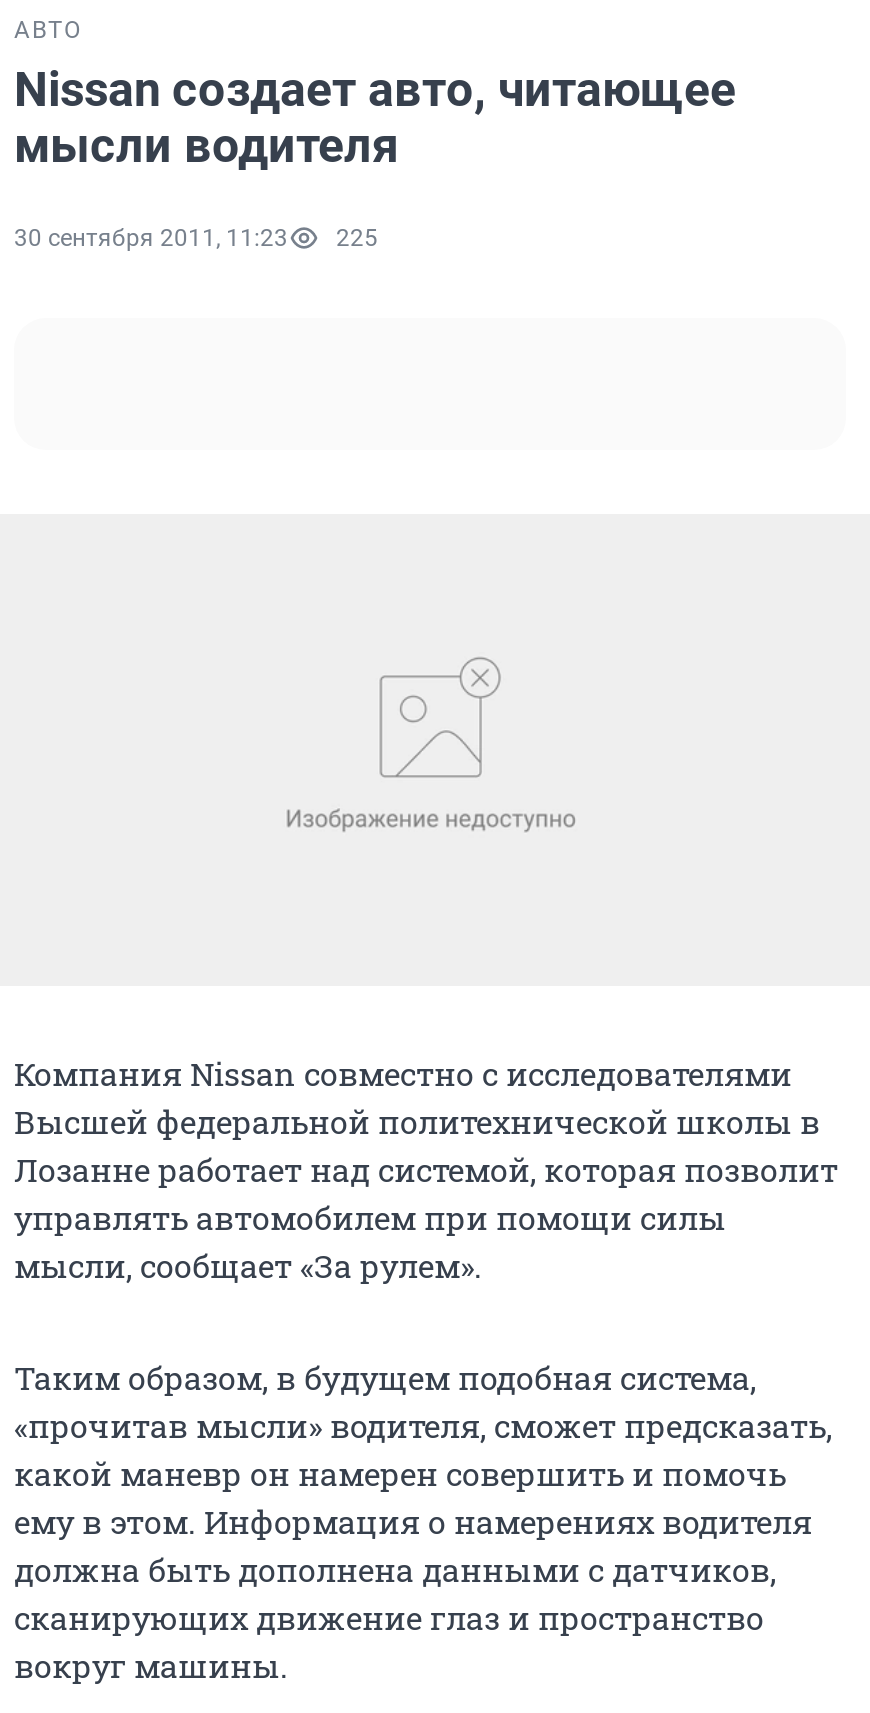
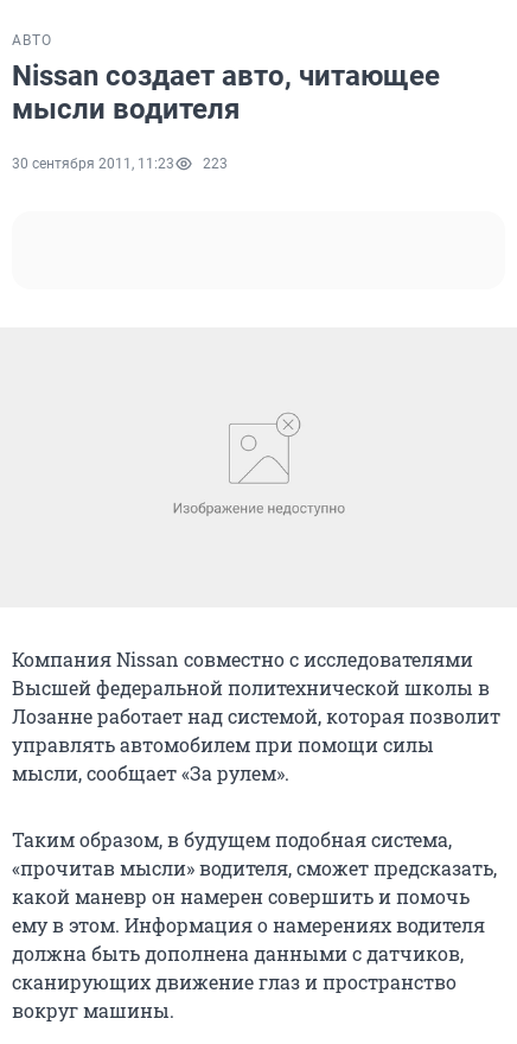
- 30 сентября 2011, 11:23 225
+ 30 сентября 2011, 11:23 223
